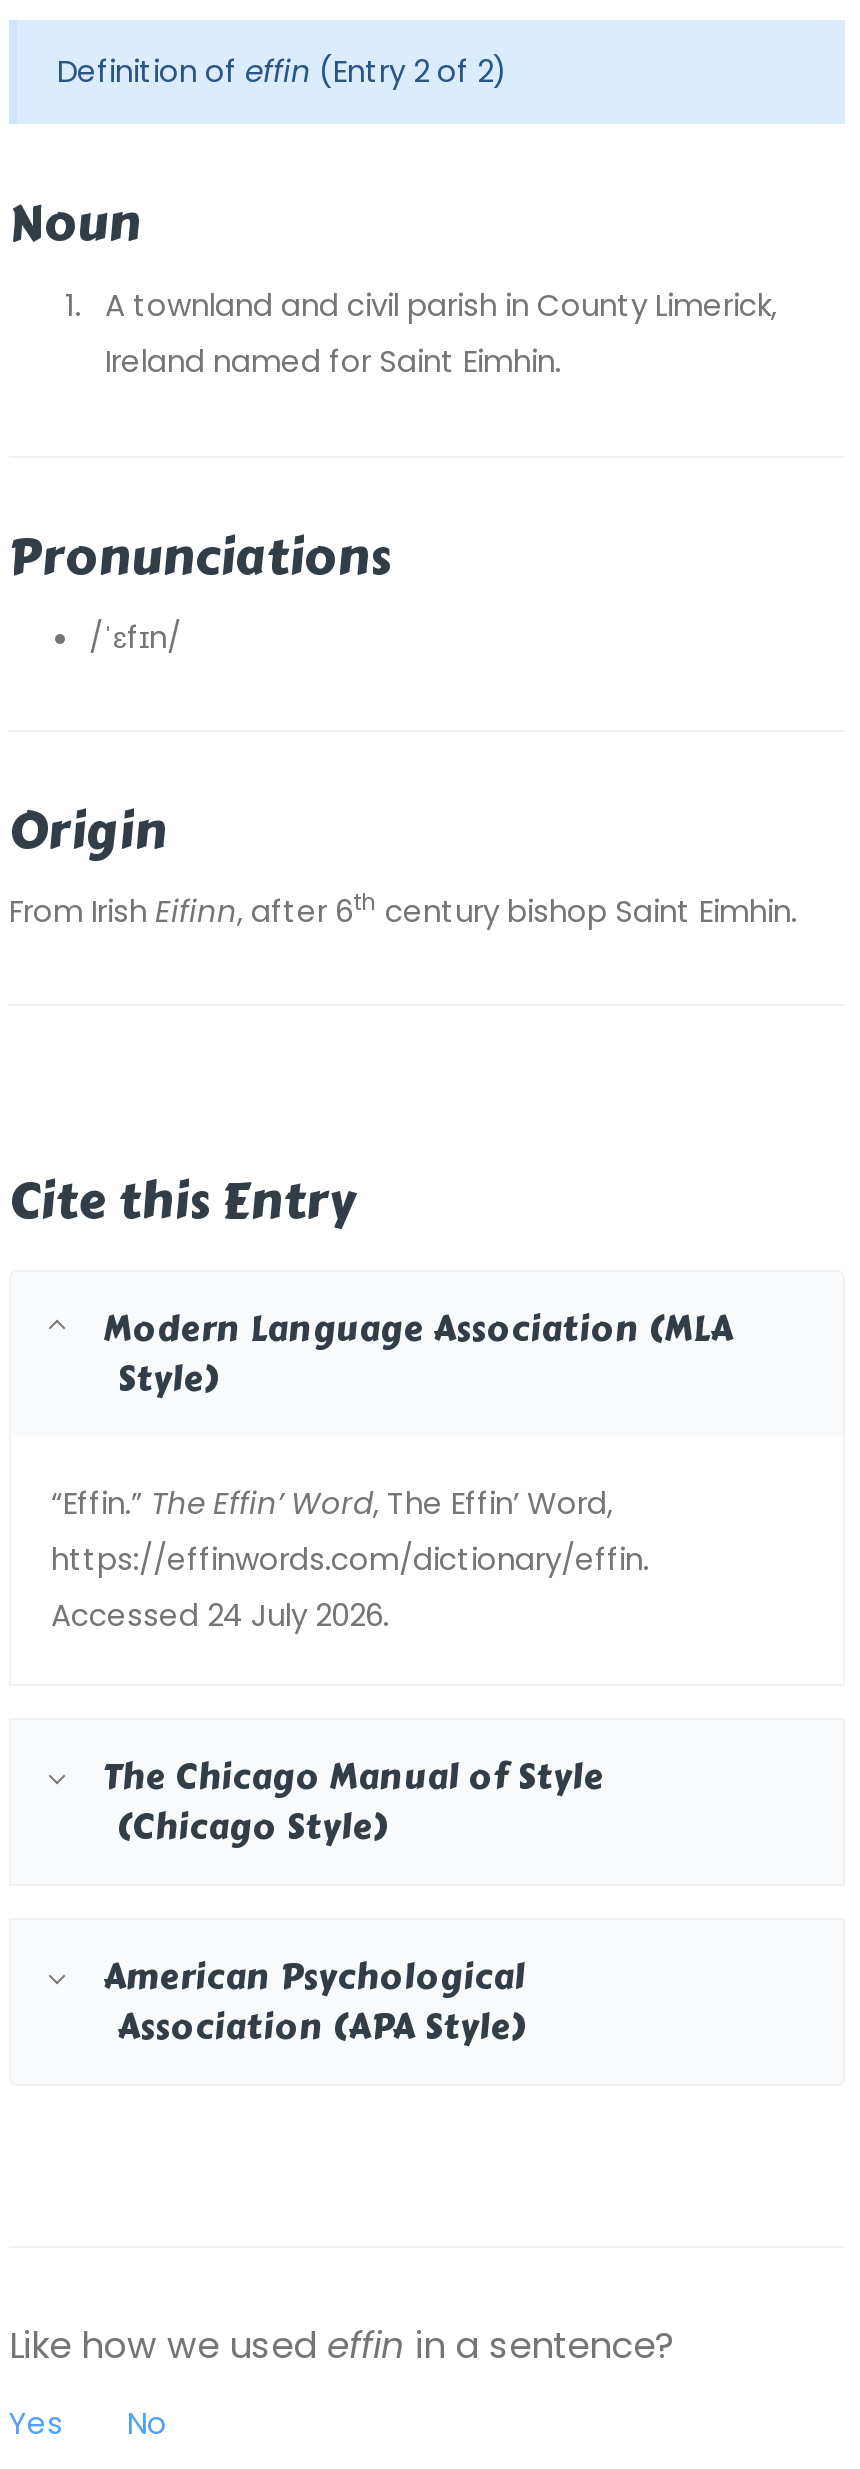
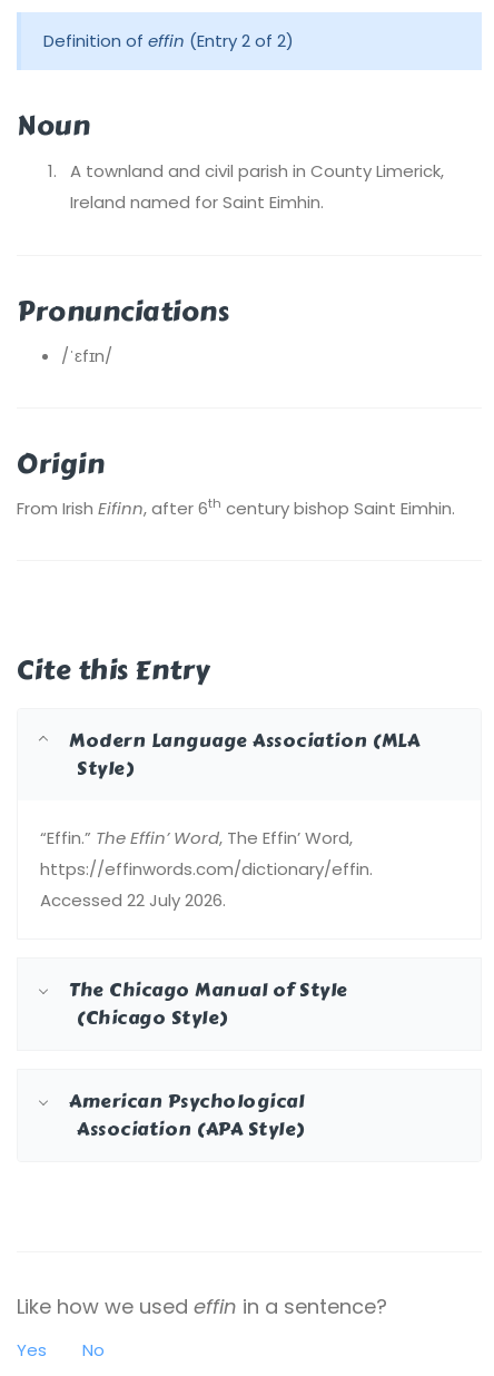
- Accessed 24 July 2026.
+ Accessed 22 July 2026.
